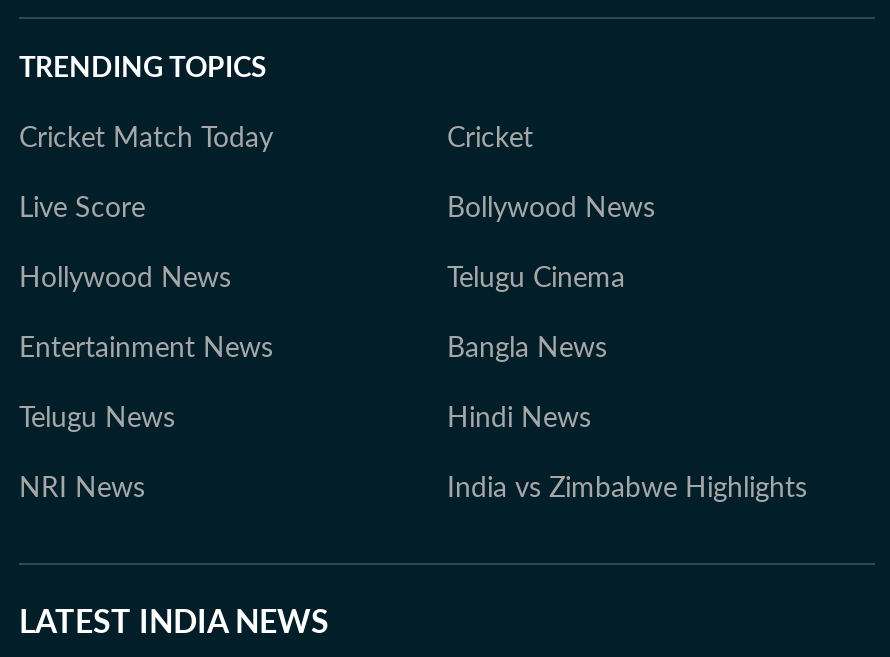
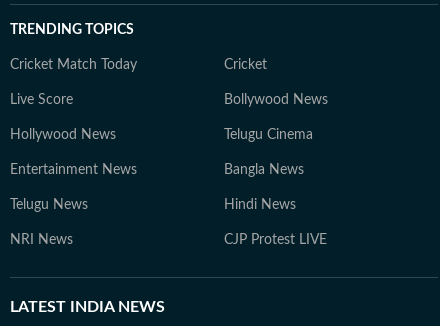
- India vs Zimbabwe Highlights
+ CJP Protest LIVE
